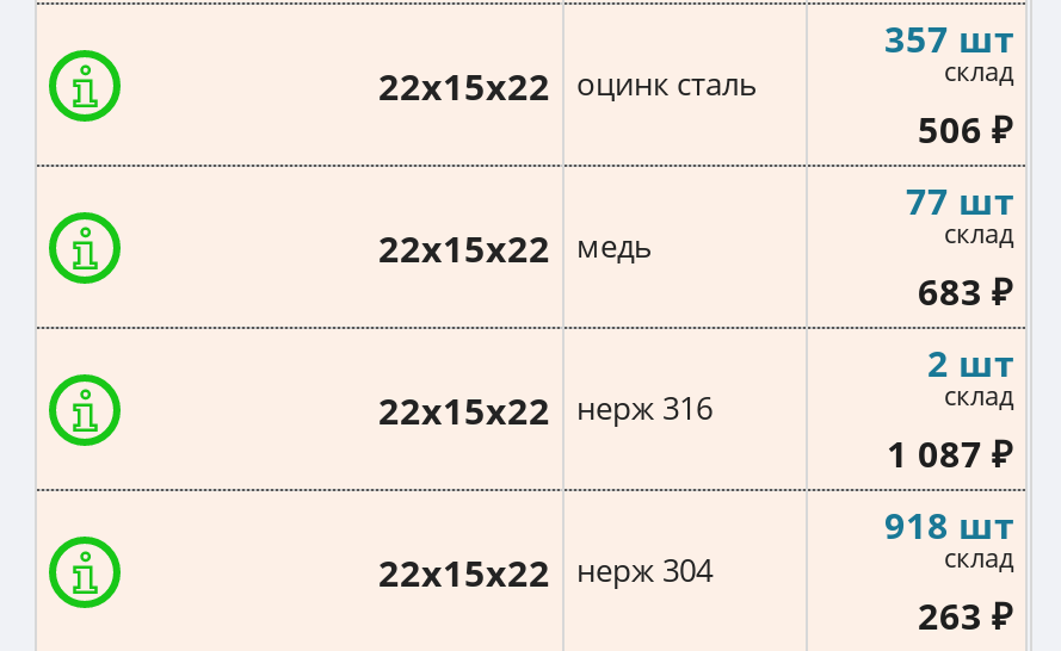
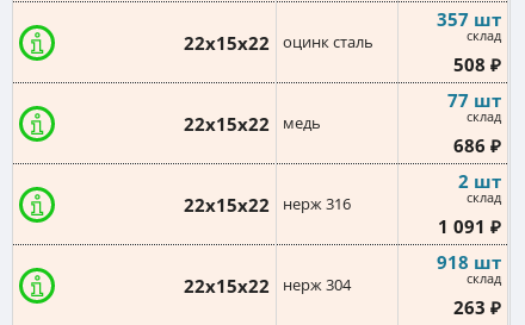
- 506 ₽
+ 508 ₽

- 683 ₽
+ 686 ₽

- 1 087 ₽
+ 1 091 ₽
